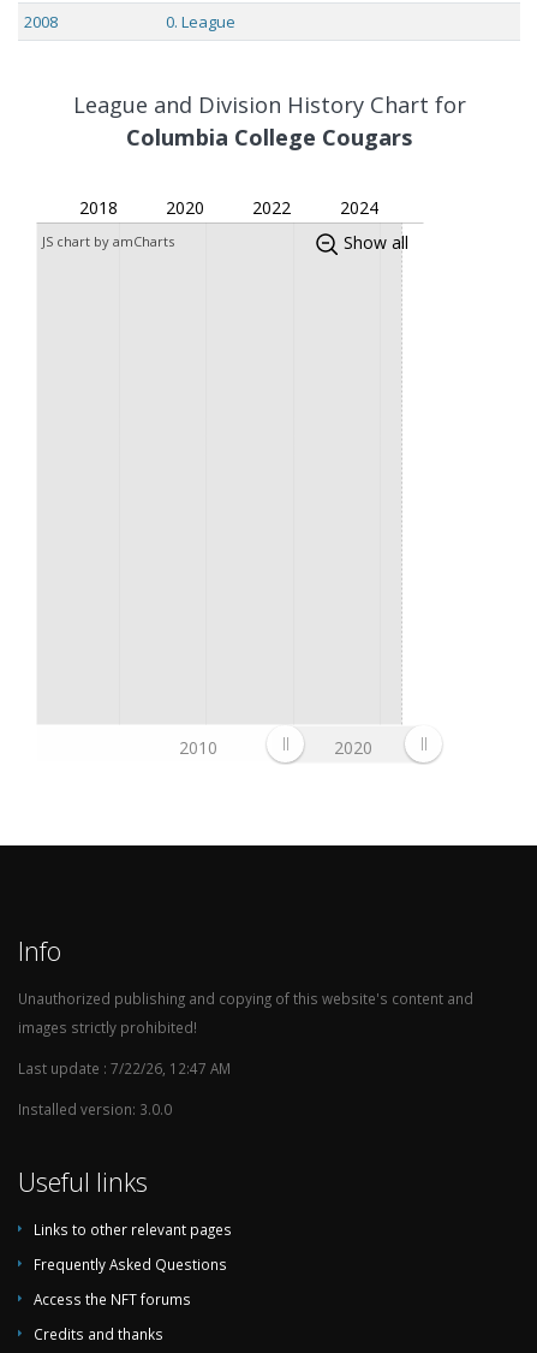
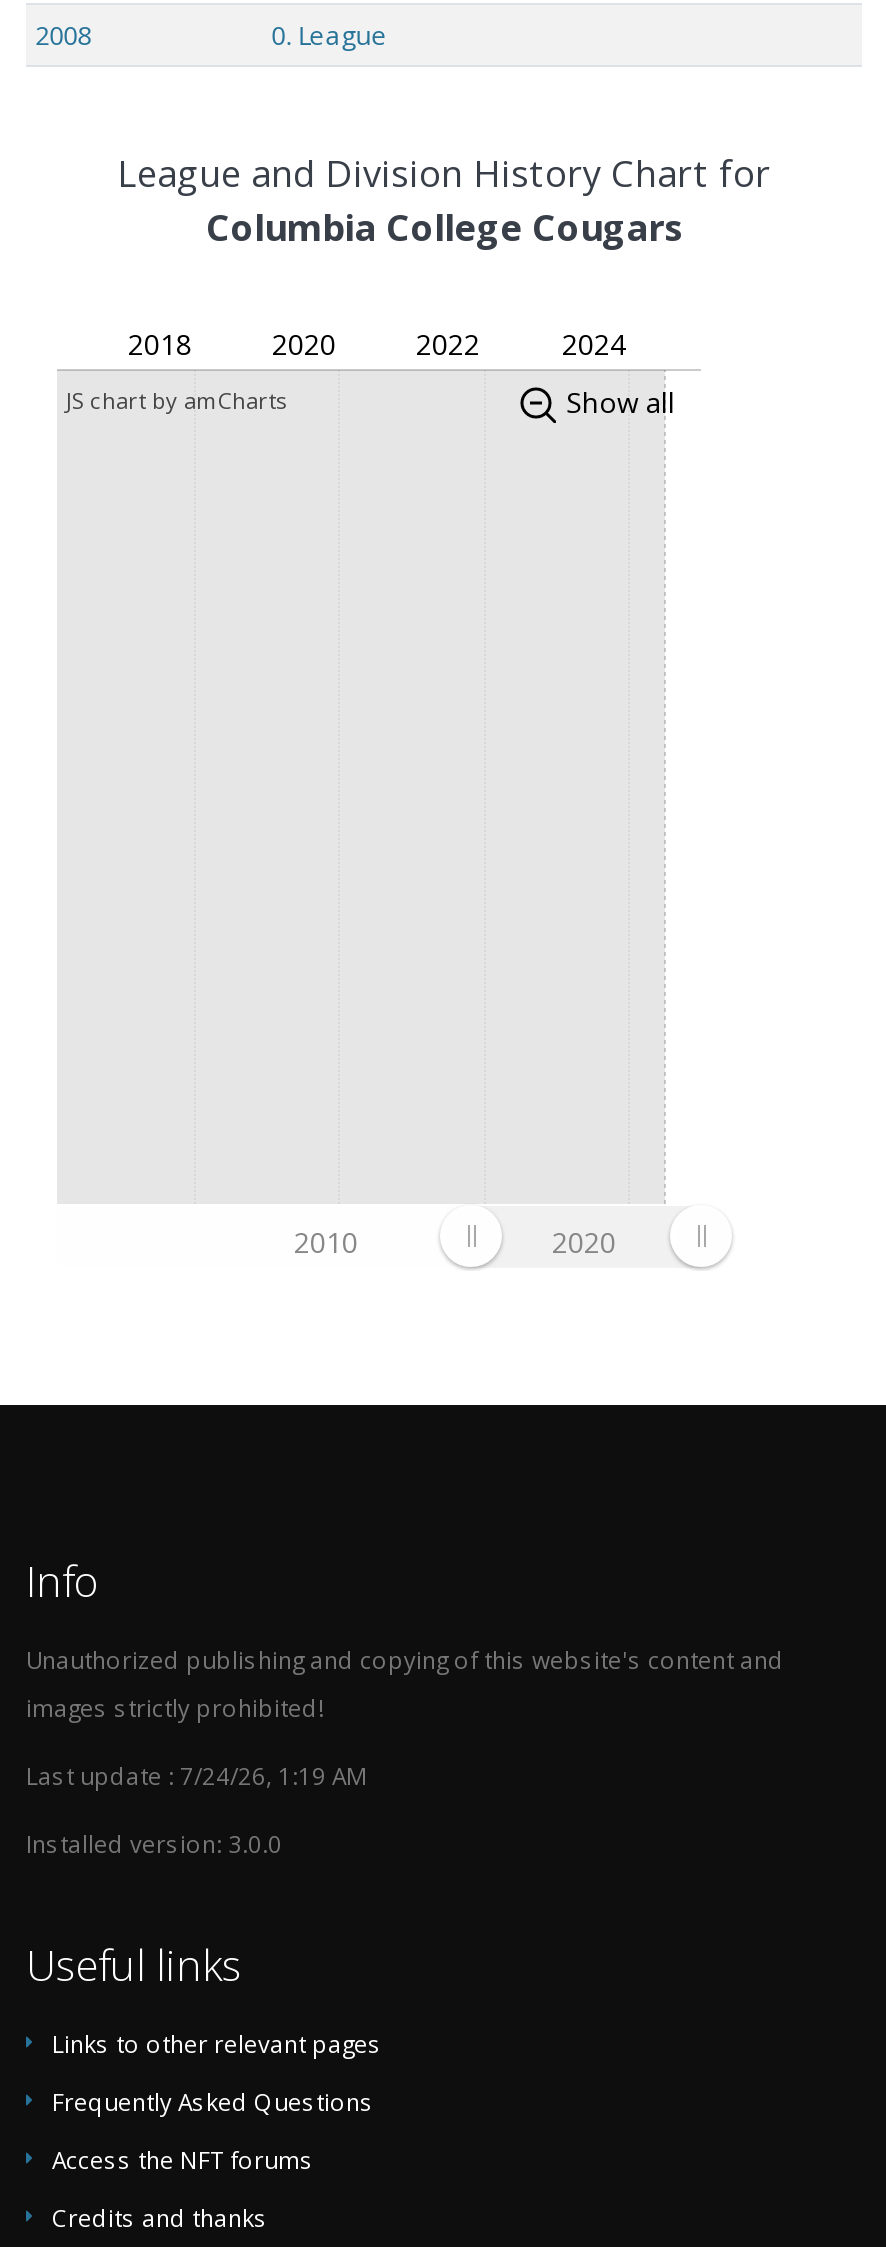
- Last update : 7/22/26, 12:47 AM
+ Last update : 7/24/26, 1:19 AM
